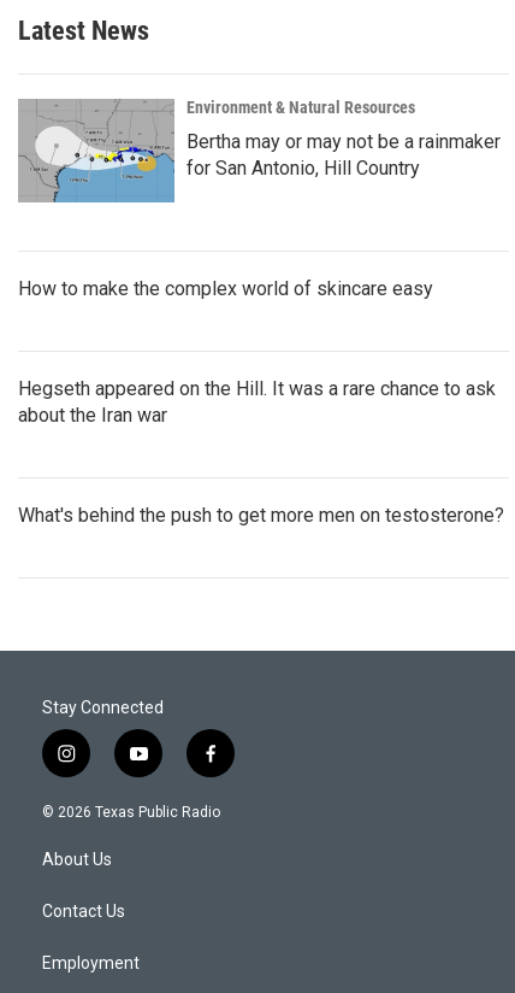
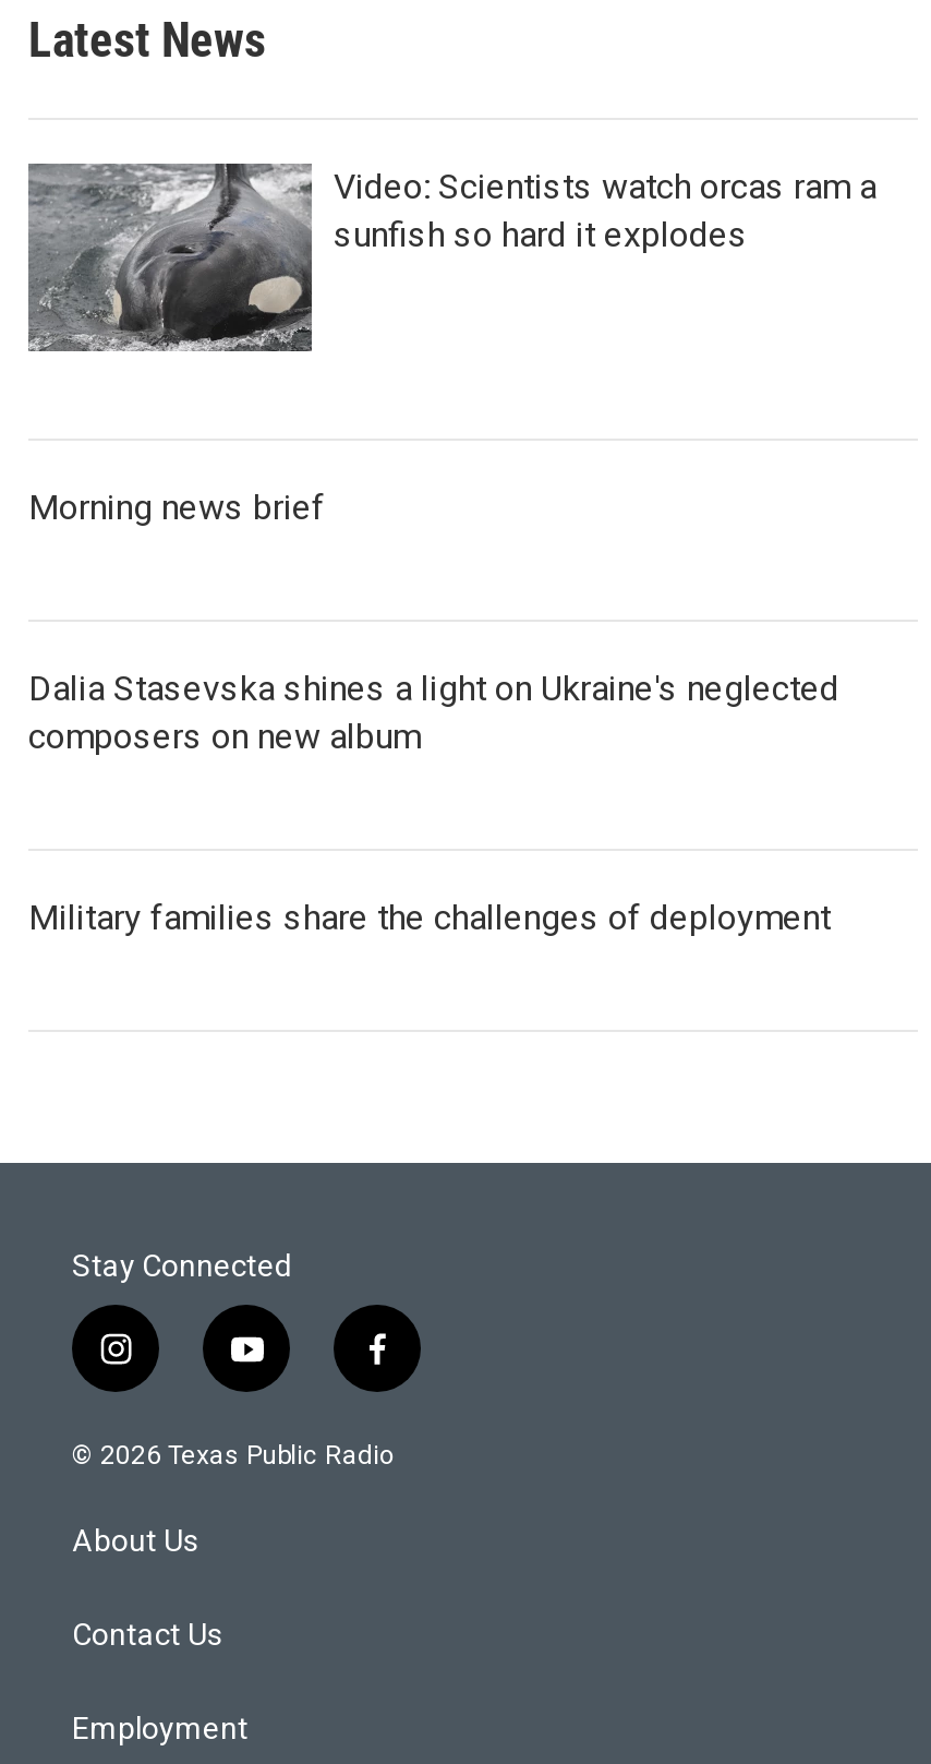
- [image]
- Environment & Natural Resources
- Bertha may or may not be a rainmaker
- for San Antonio, Hill Country
+ [image]
+ Video: Scientists watch orcas ram a
+ sunfish so hard it explodes

- How to make the complex world of skincare easy
+ Morning news brief

- Hegseth appeared on the Hill. It was a rare chance to ask
- about the Iran war
+ Dalia Stasevska shines a light on Ukraine's neglected
+ composers on new album

- What's behind the push to get more men on testosterone?
+ Military families share the challenges of deployment
